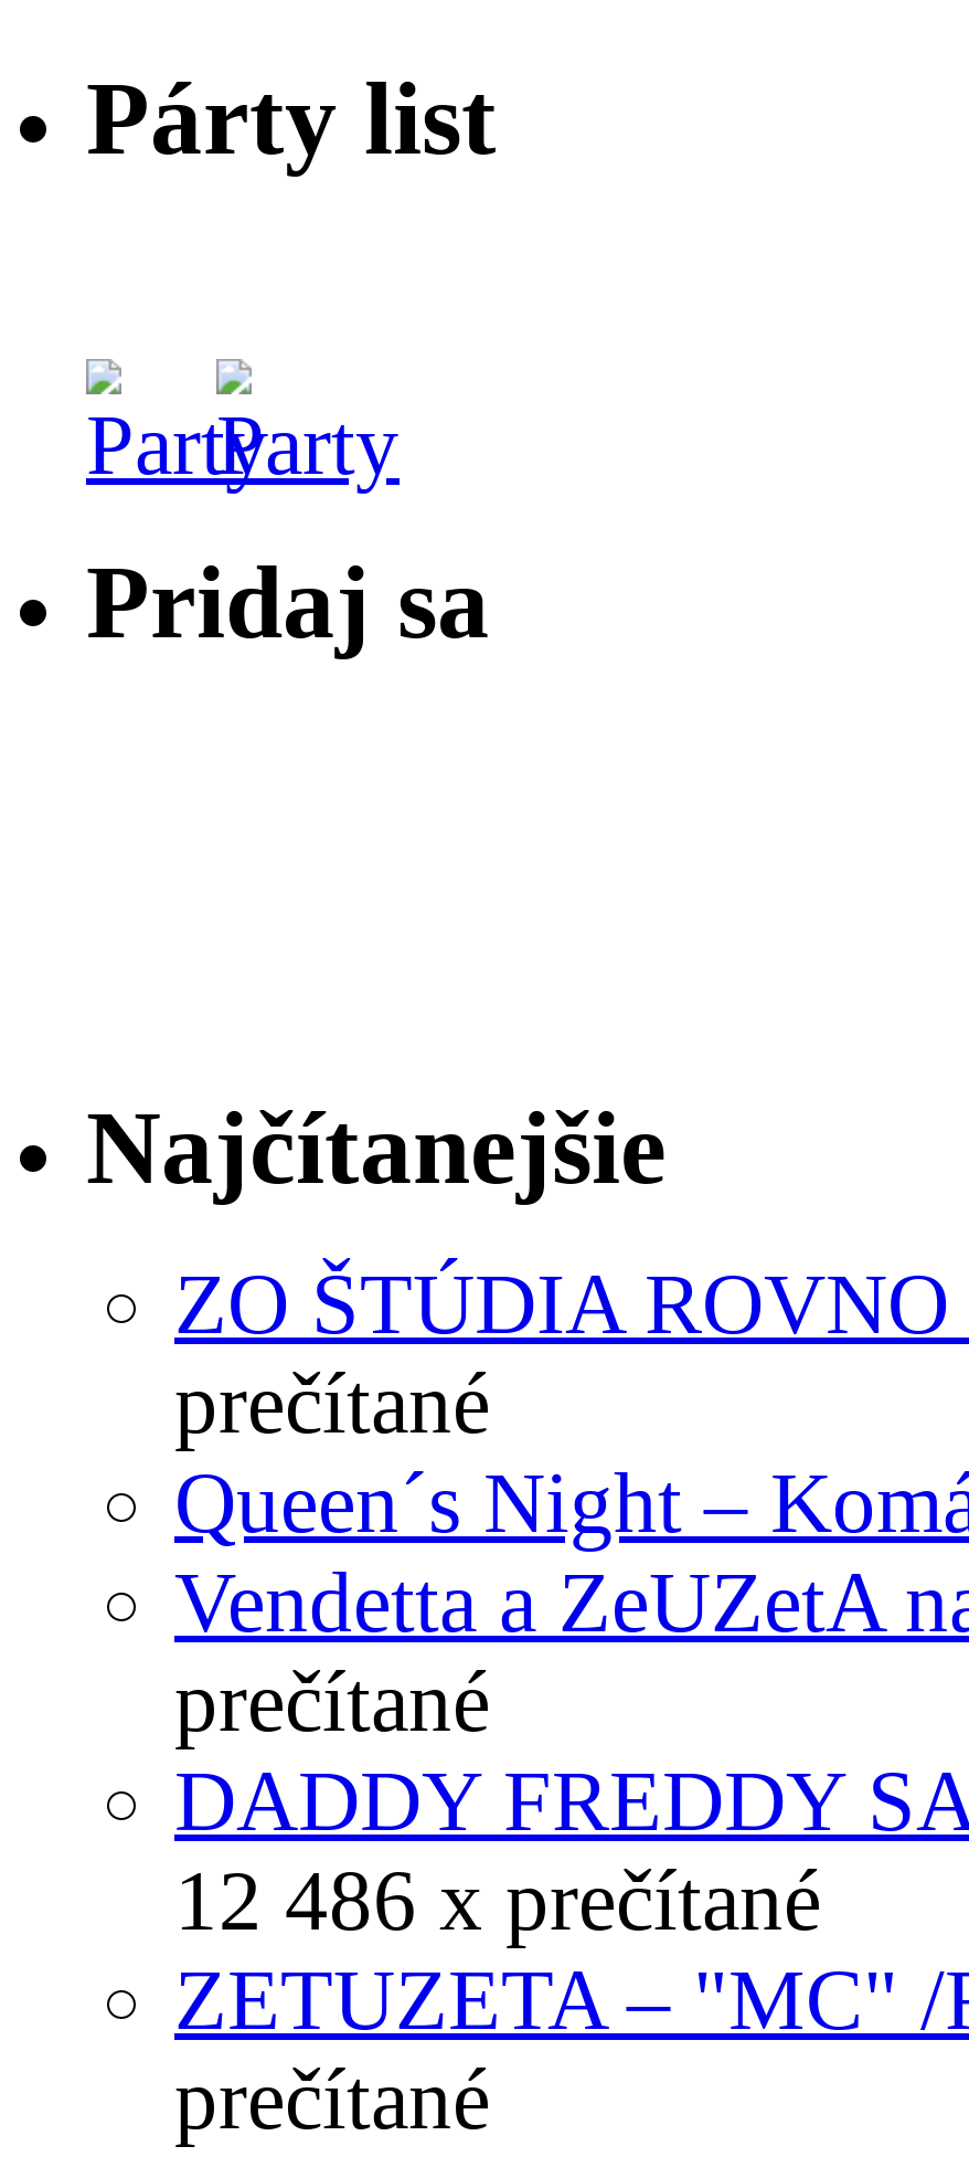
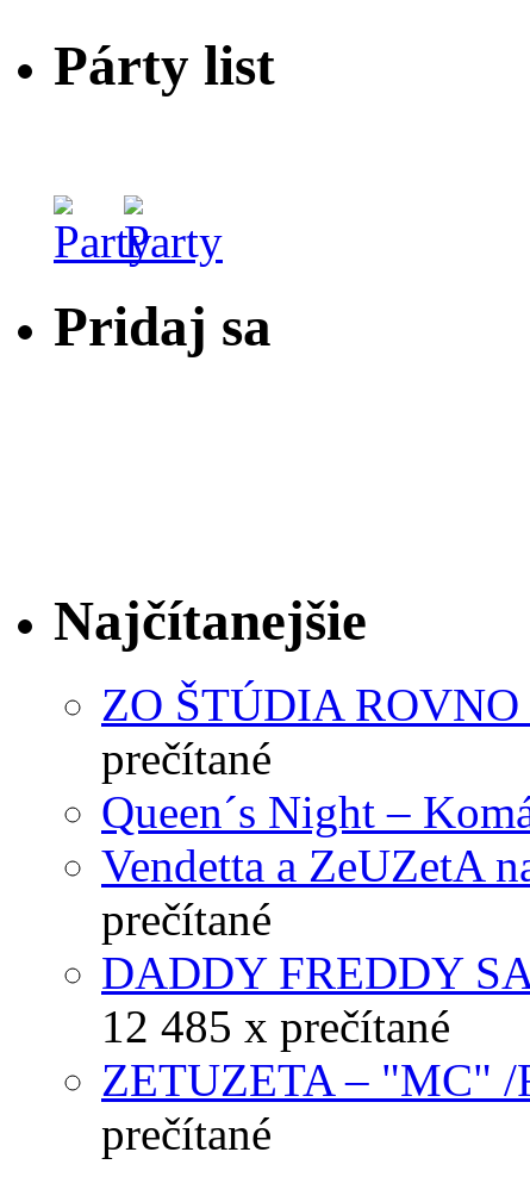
- 12 486 x prečítané
+ 12 485 x prečítané
